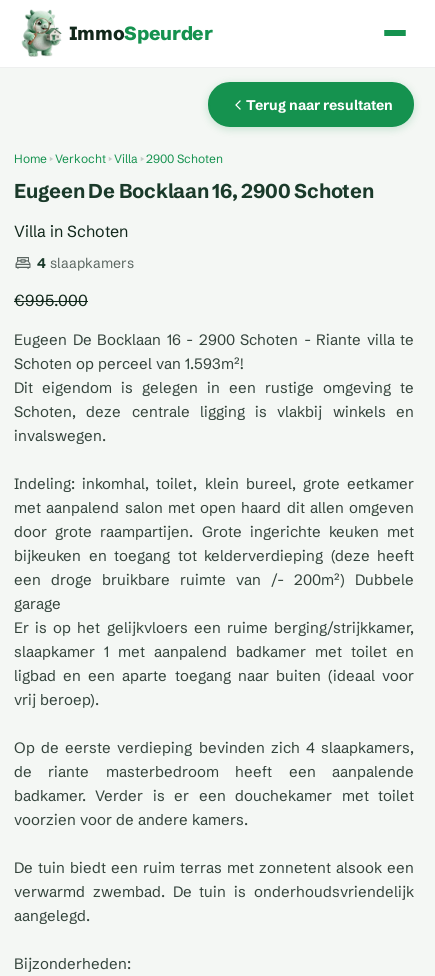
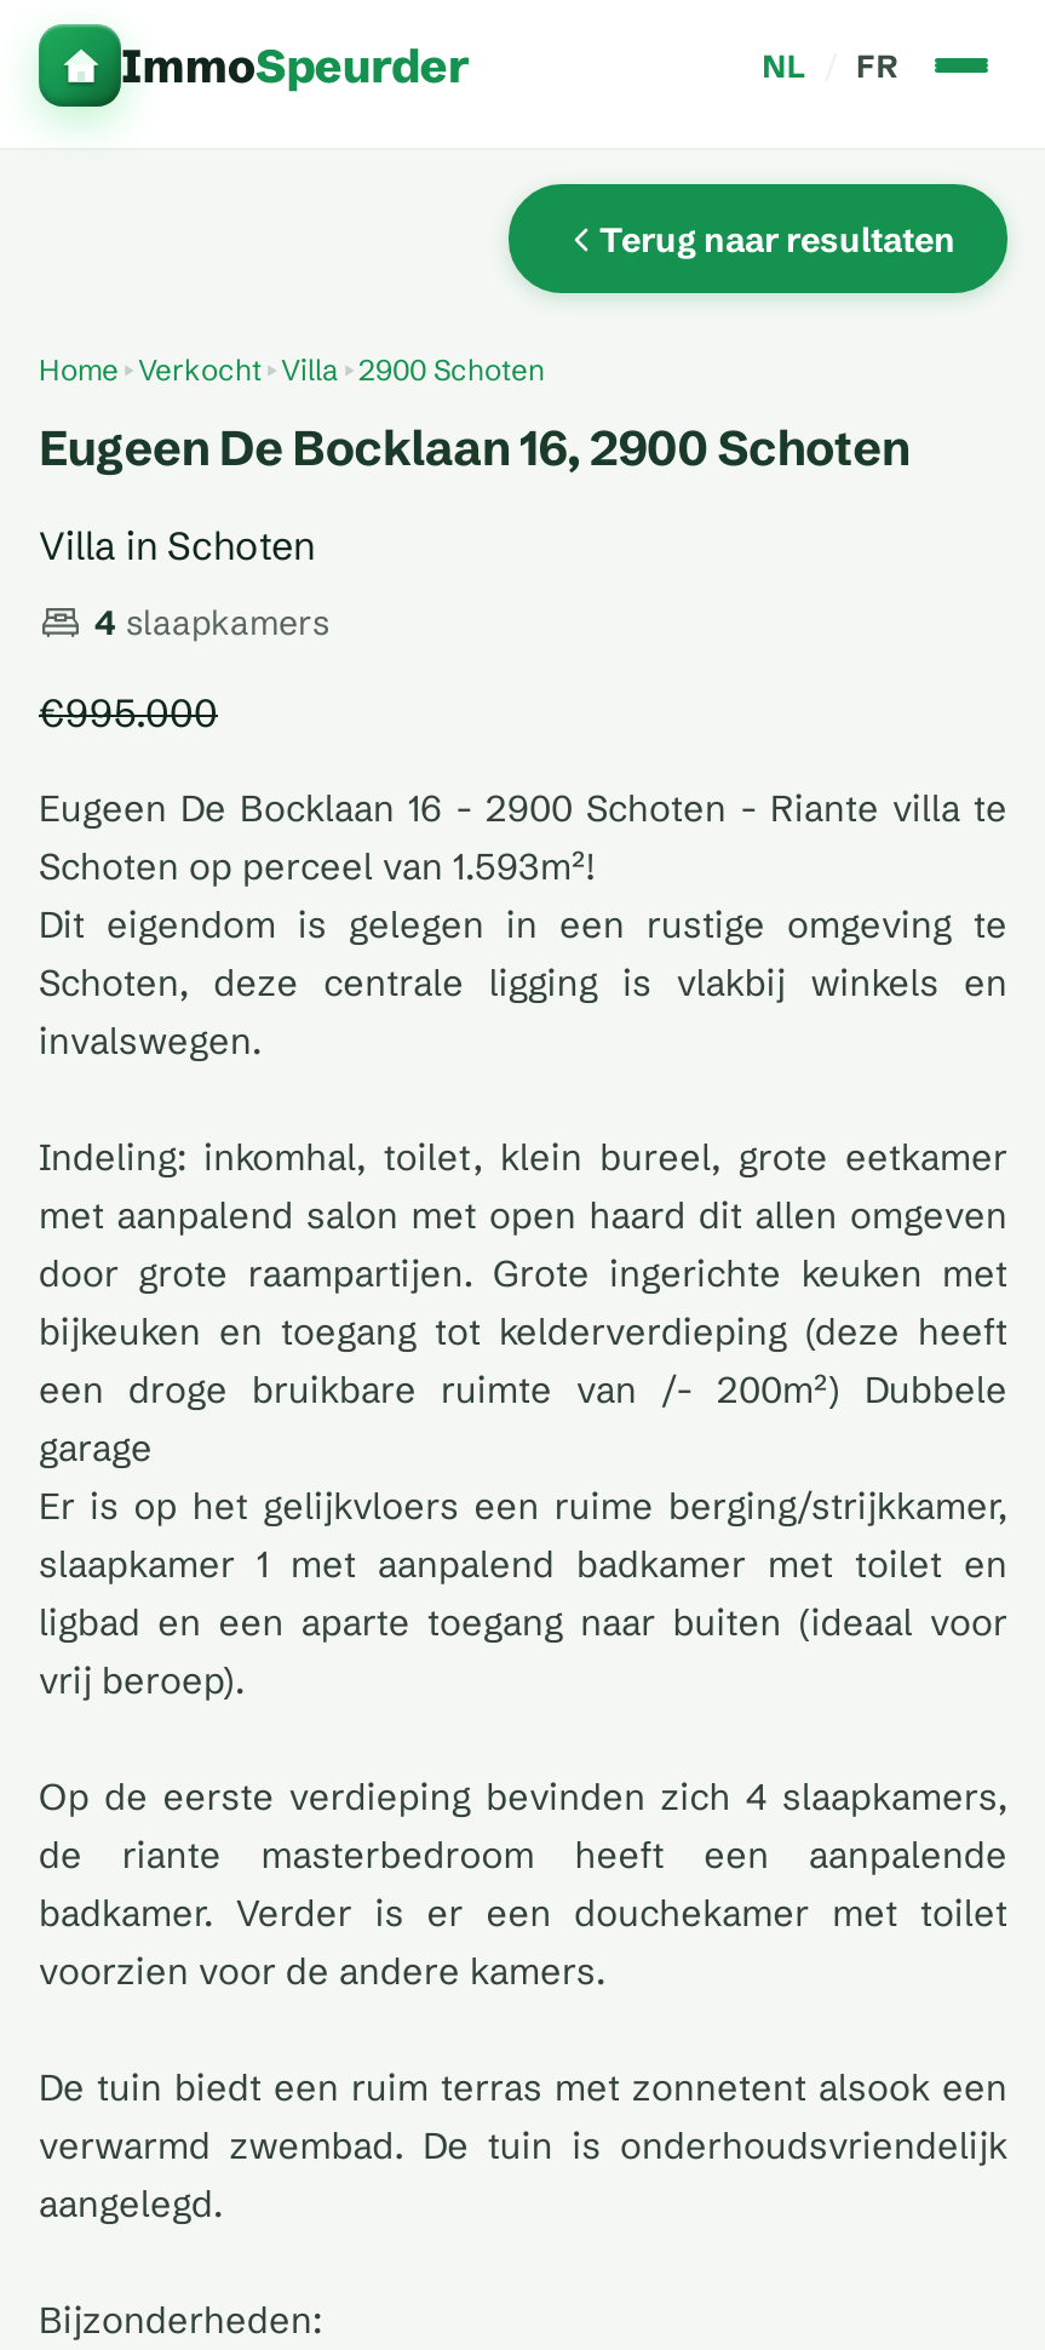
- [image]
+ [image]

+ NL / FR
